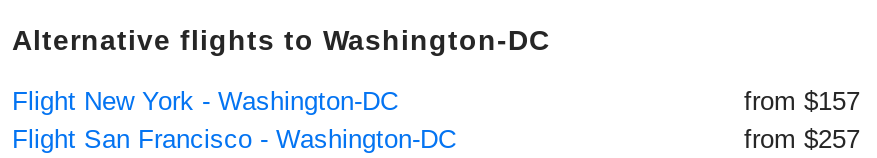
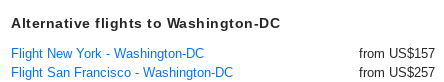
- from $157
+ from US$157

- from $257
+ from US$257
